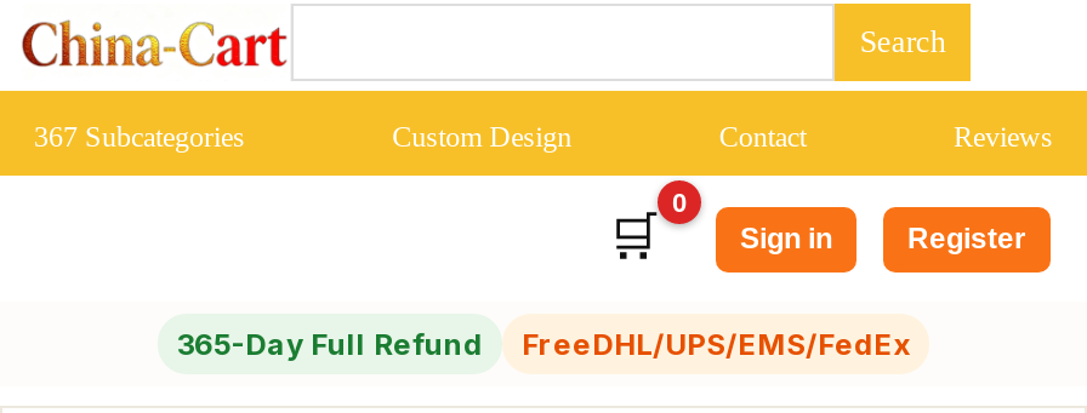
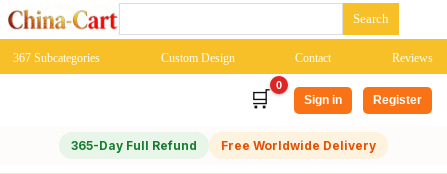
- FreeDHL/UPS/EMS/FedEx
+ Free Worldwide Delivery
